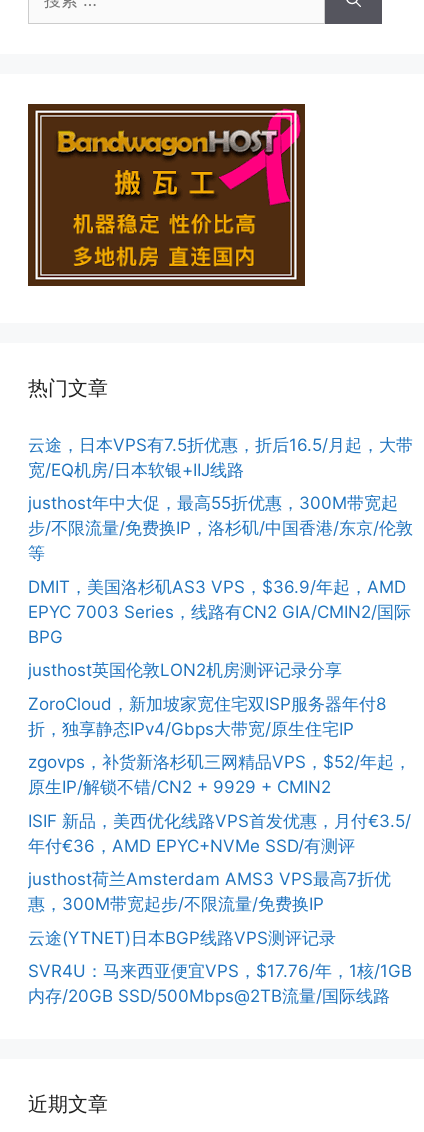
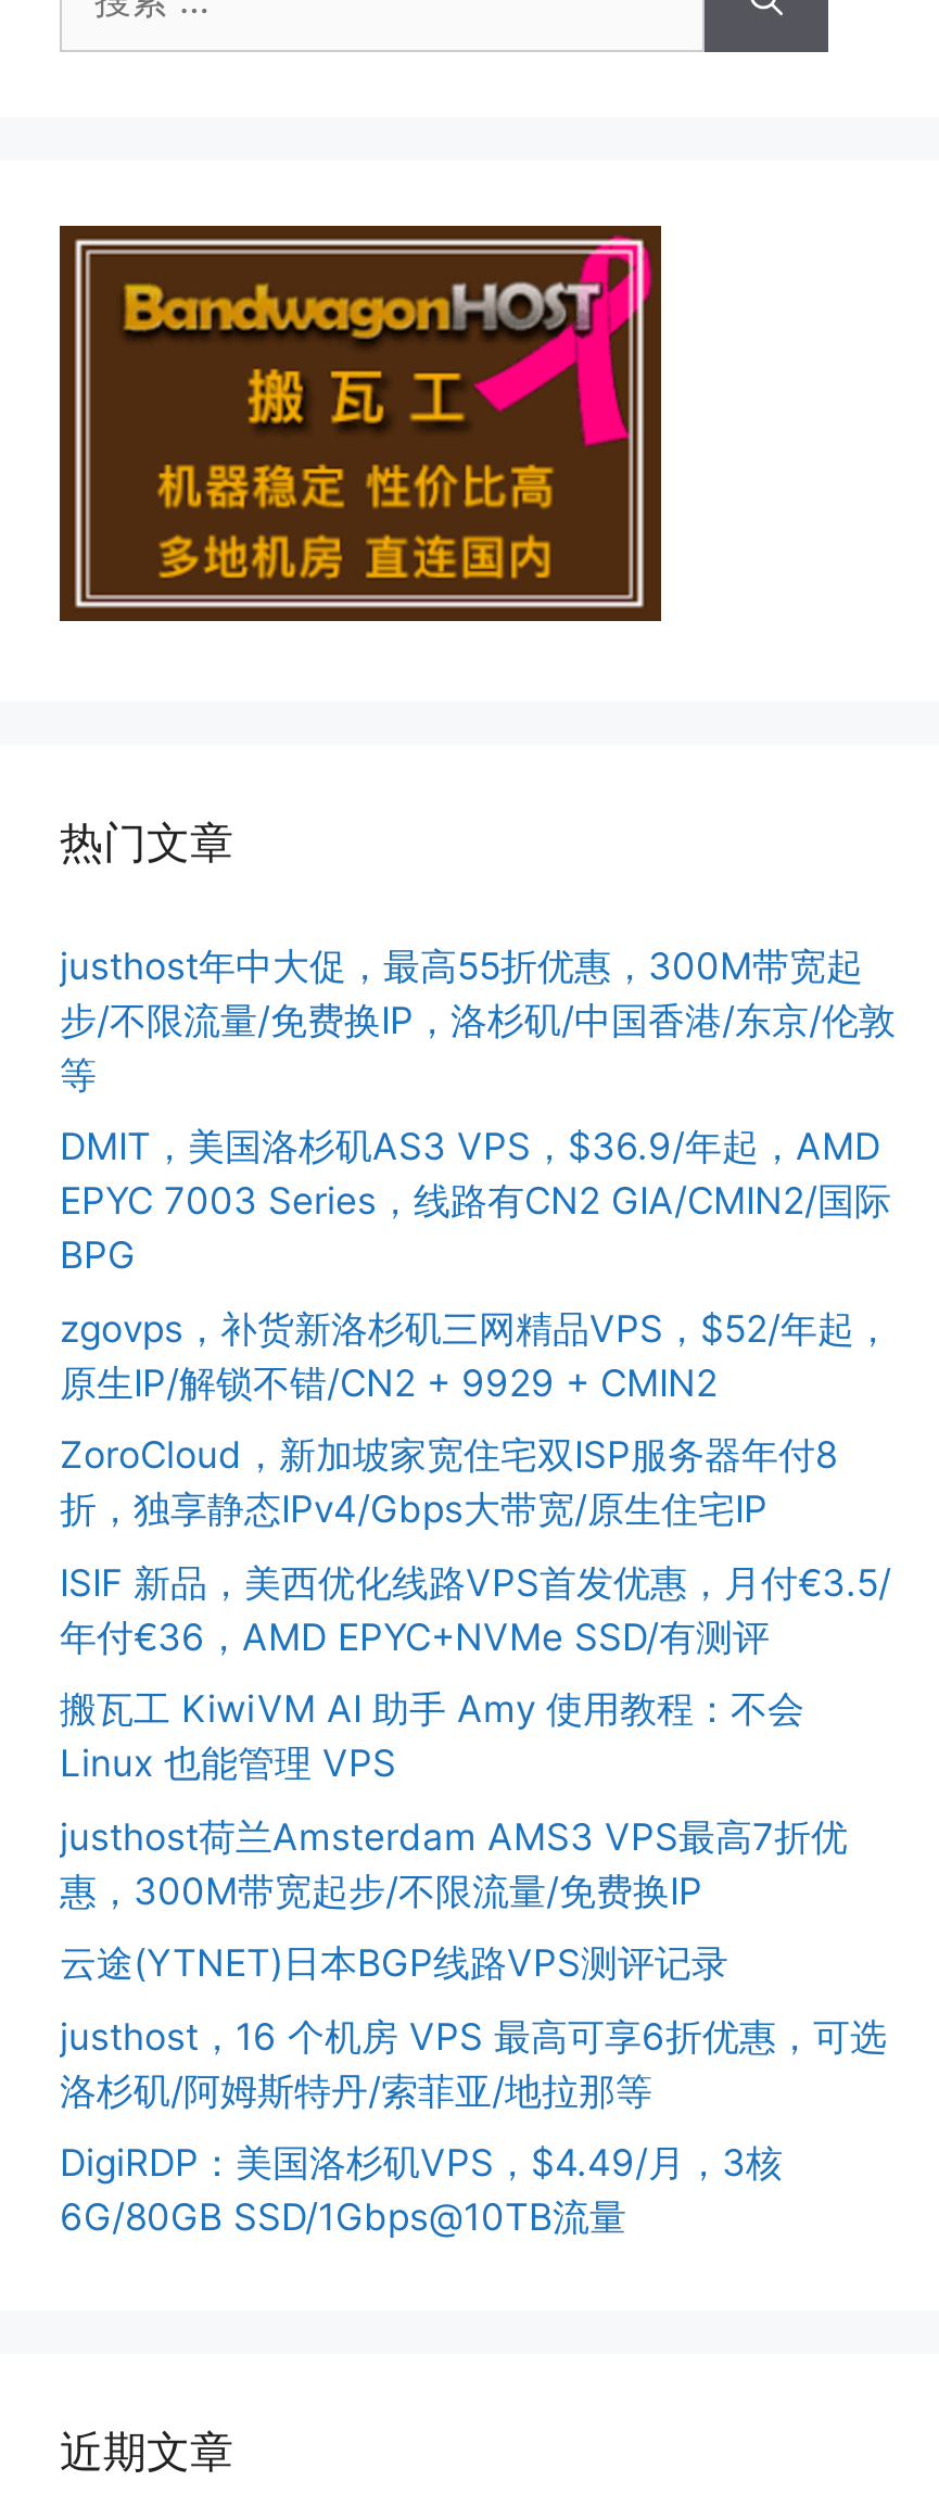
- 云途，日本VPS有7.5折优惠，折后16.5/月起，大带
- 宽/EQ机房/日本软银+IIJ线路

moved up: justhost年中大促，最高55折优惠，300M带宽起 | 步/不限流量/免费换IP，洛杉矶/中国香港/东京/伦敦 | 等 | DMIT，美国洛杉矶AS3 VPS，$36.9/年起，AMD | EPYC 7003 Series，线路有CN2 GIA/CMIN2/国际 | BPG

- justhost英国伦敦LON2机房测评记录分享

moved up: ZoroCloud，新加坡家宽住宅双ISP服务器年付8 | 折，独享静态IPv4/Gbps大带宽/原生住宅IP

moved up: zgovps，补货新洛杉矶三网精品VPS，$52/年起， | 原生IP/解锁不错/CN2 + 9929 + CMIN2

moved up: ISIF 新品，美西优化线路VPS首发优惠，月付€3.5/ | 年付€36，AMD EPYC+NVMe SSD/有测评

+ 搬瓦工 KiwiVM AI 助手 Amy 使用教程：不会
+ Linux 也能管理 VPS

moved up: justhost荷兰Amsterdam AMS3 VPS最高7折优 | 惠，300M带宽起步/不限流量/免费换IP | 云途(YTNET)日本BGP线路VPS测评记录

- SVR4U：马来西亚便宜VPS，$17.76/年，1核/1GB
- 内存/20GB SSD/500Mbps@2TB流量/国际线路
+ justhost，16 个机房 VPS 最高可享6折优惠，可选
+ 洛杉矶/阿姆斯特丹/索菲亚/地拉那等
+ DigiRDP：美国洛杉矶VPS，$4.49/月，3核
+ 6G/80GB SSD/1Gbps@10TB流量
